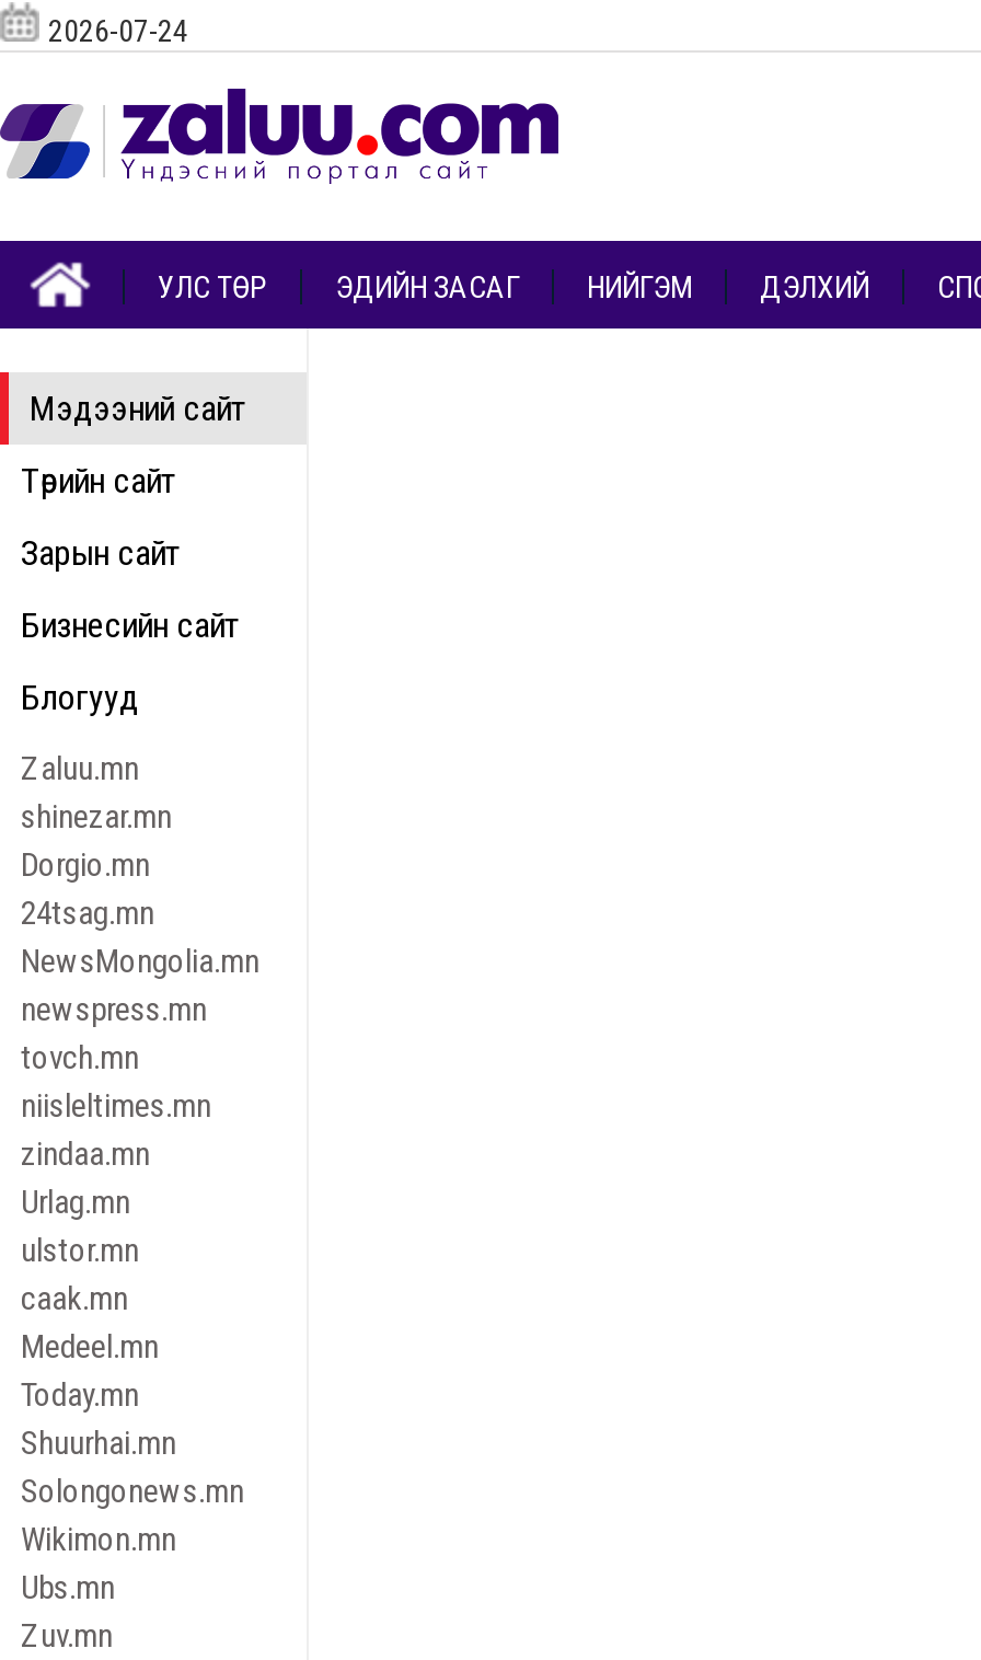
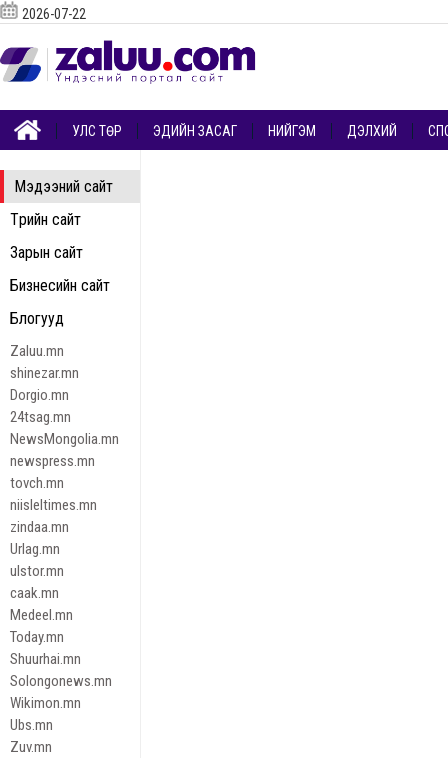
- 2026-07-24
+ 2026-07-22
